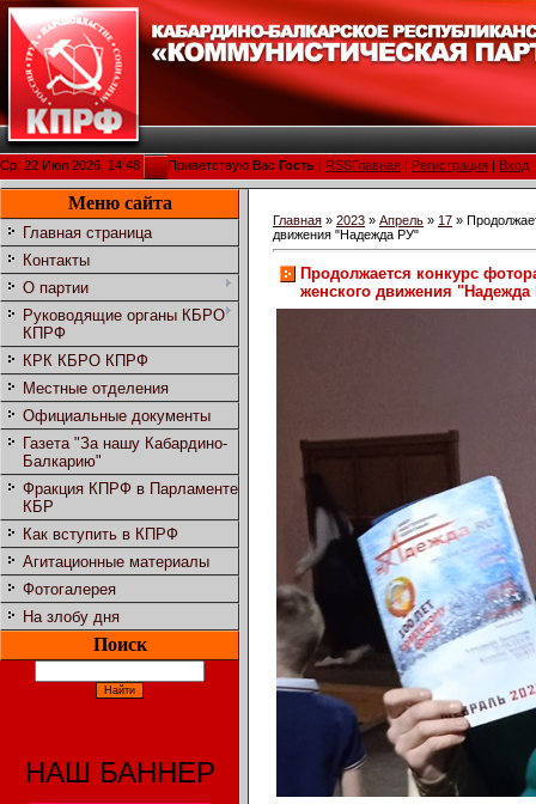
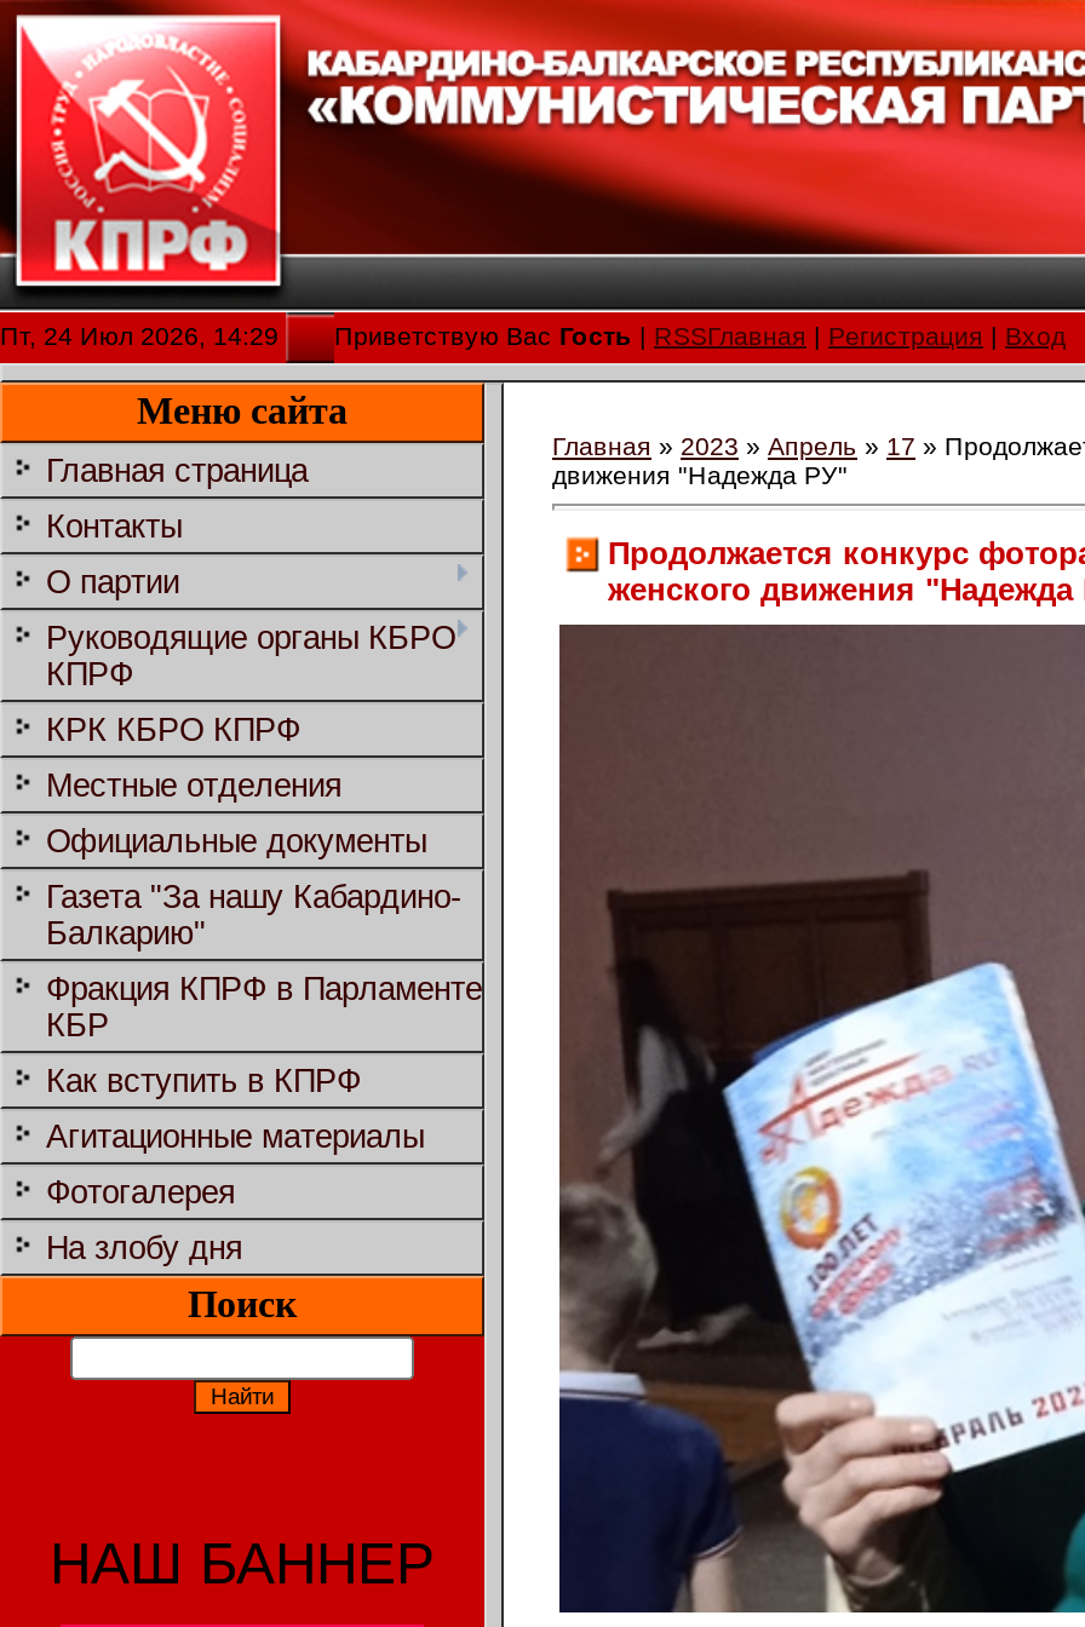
- Ср, 22 Июл 2026, 14:48
+ Пт, 24 Июл 2026, 14:29
